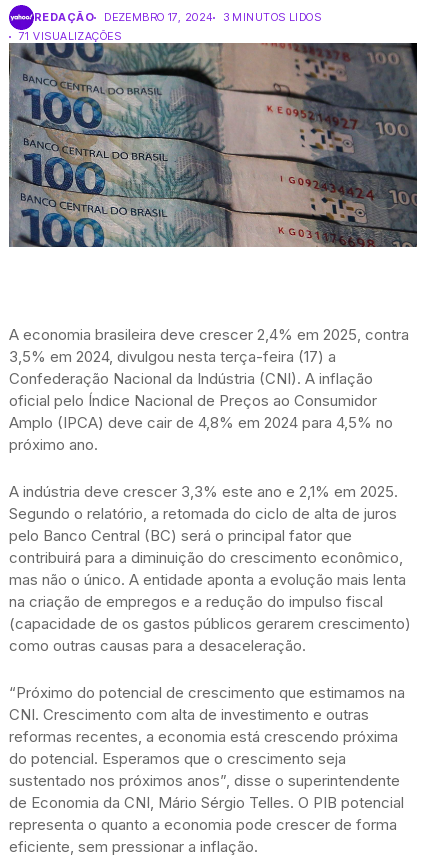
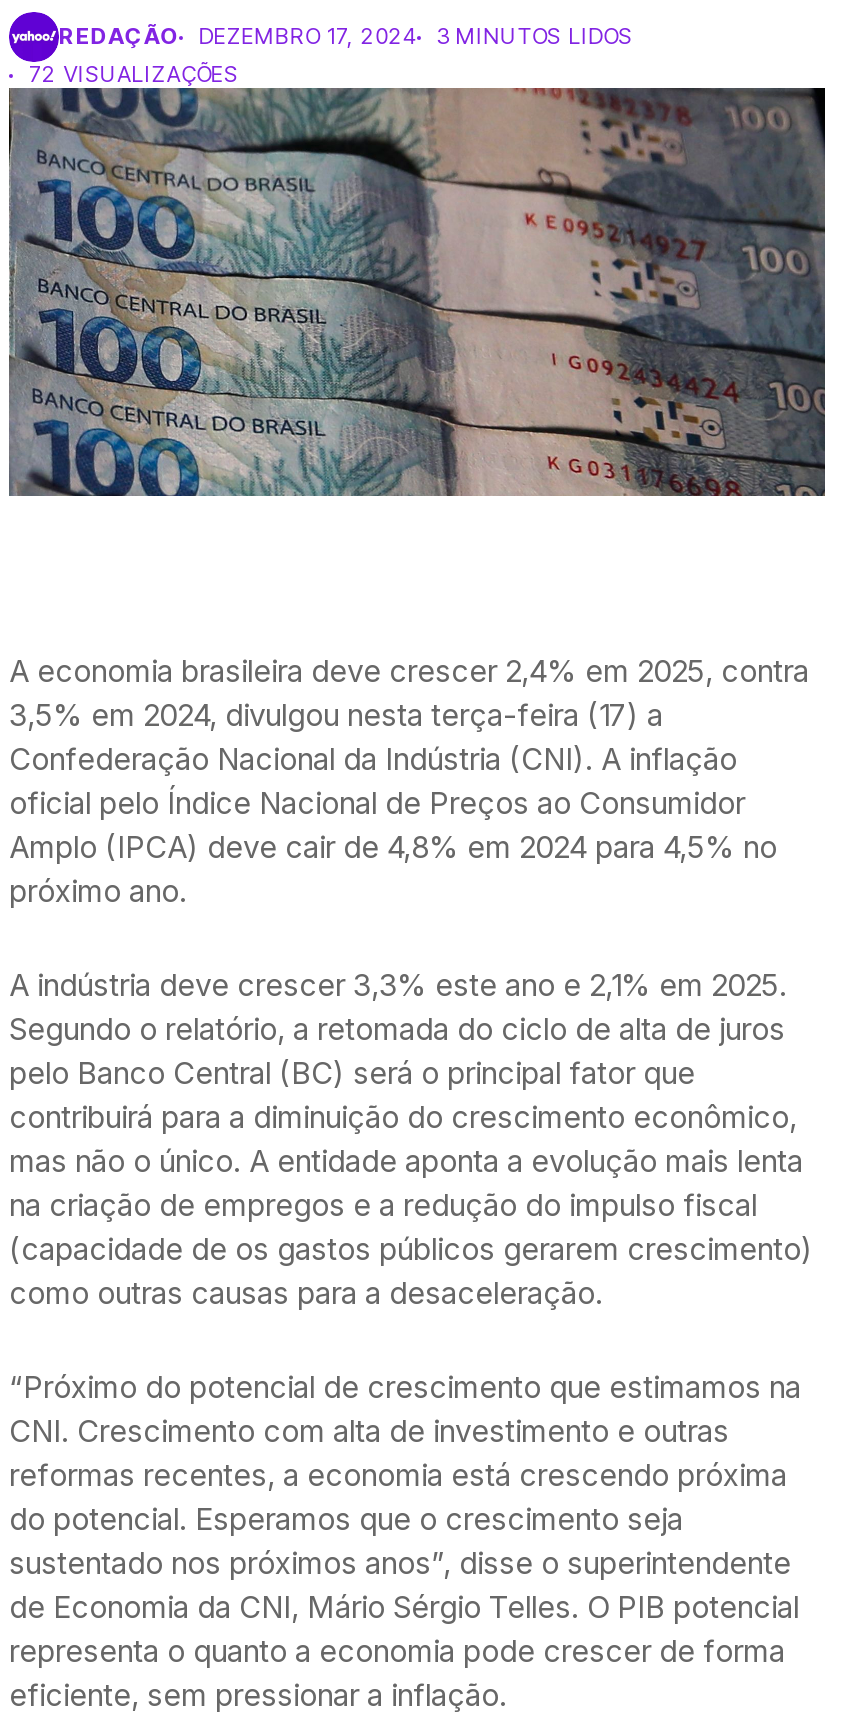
- 71 VISUALIZAÇÕES
+ 72 VISUALIZAÇÕES
